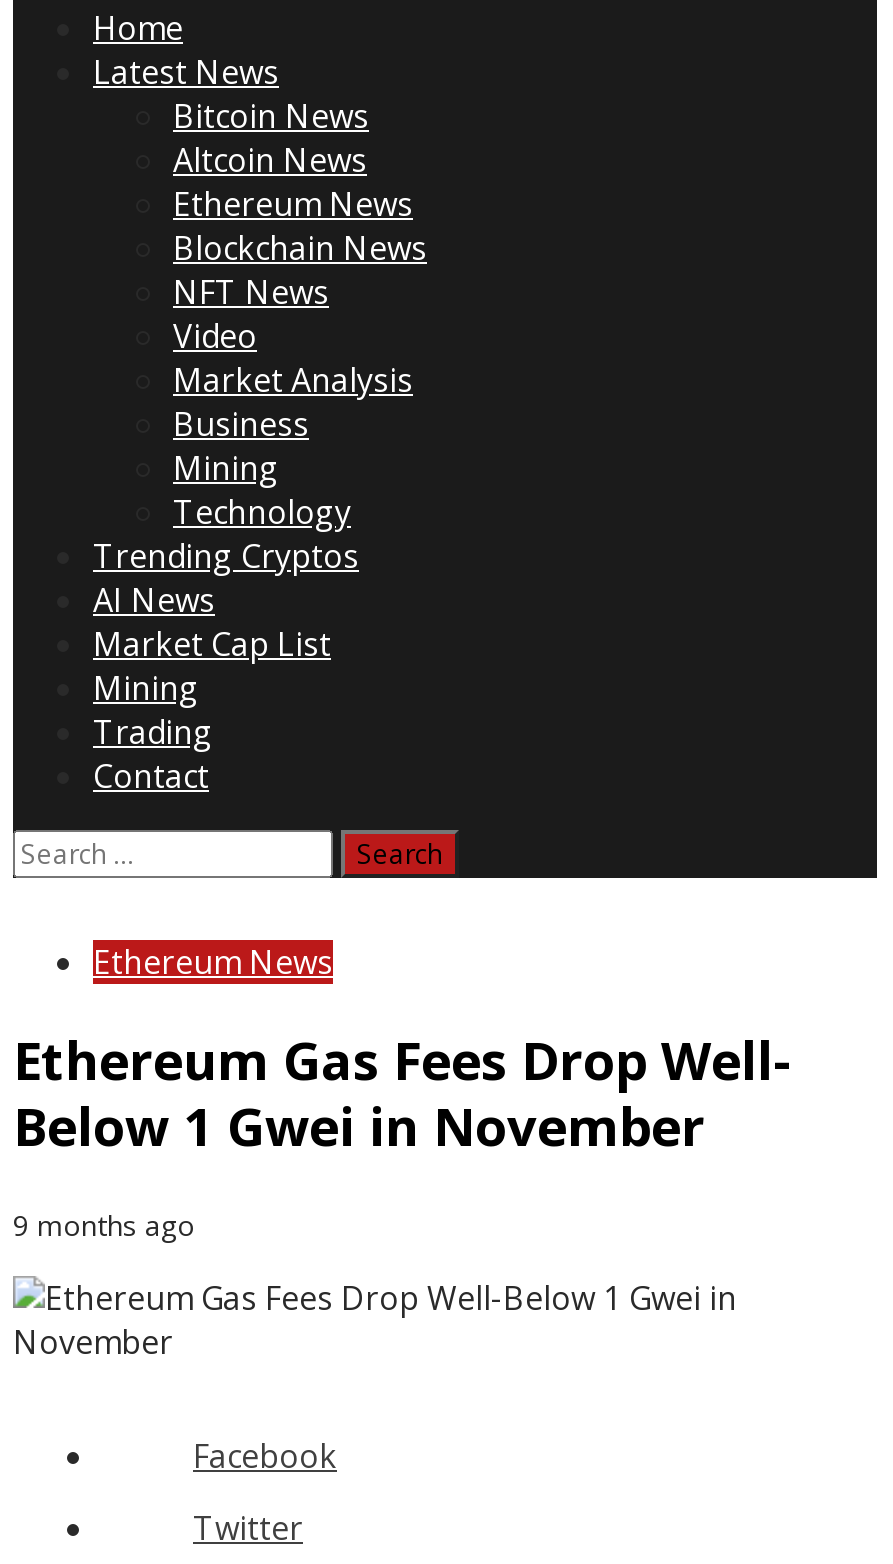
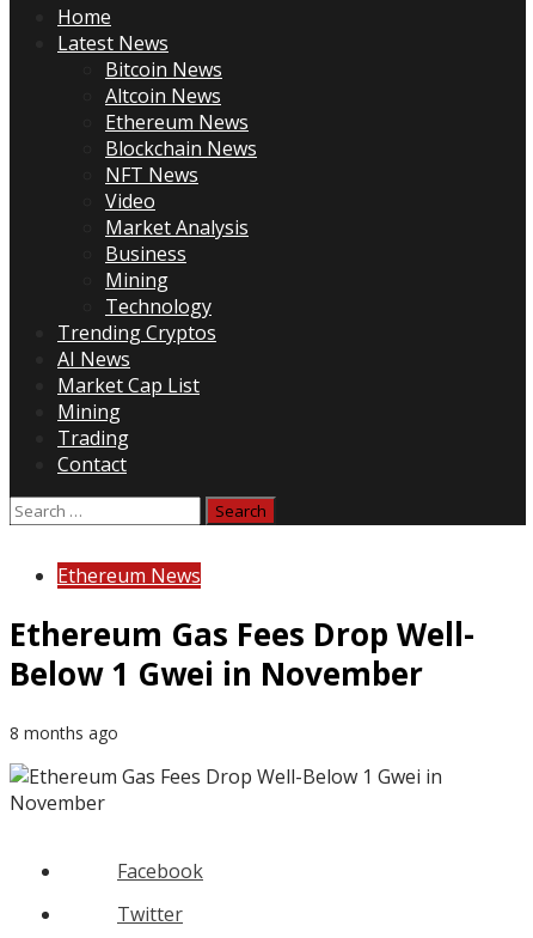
- 9 months ago
+ 8 months ago
